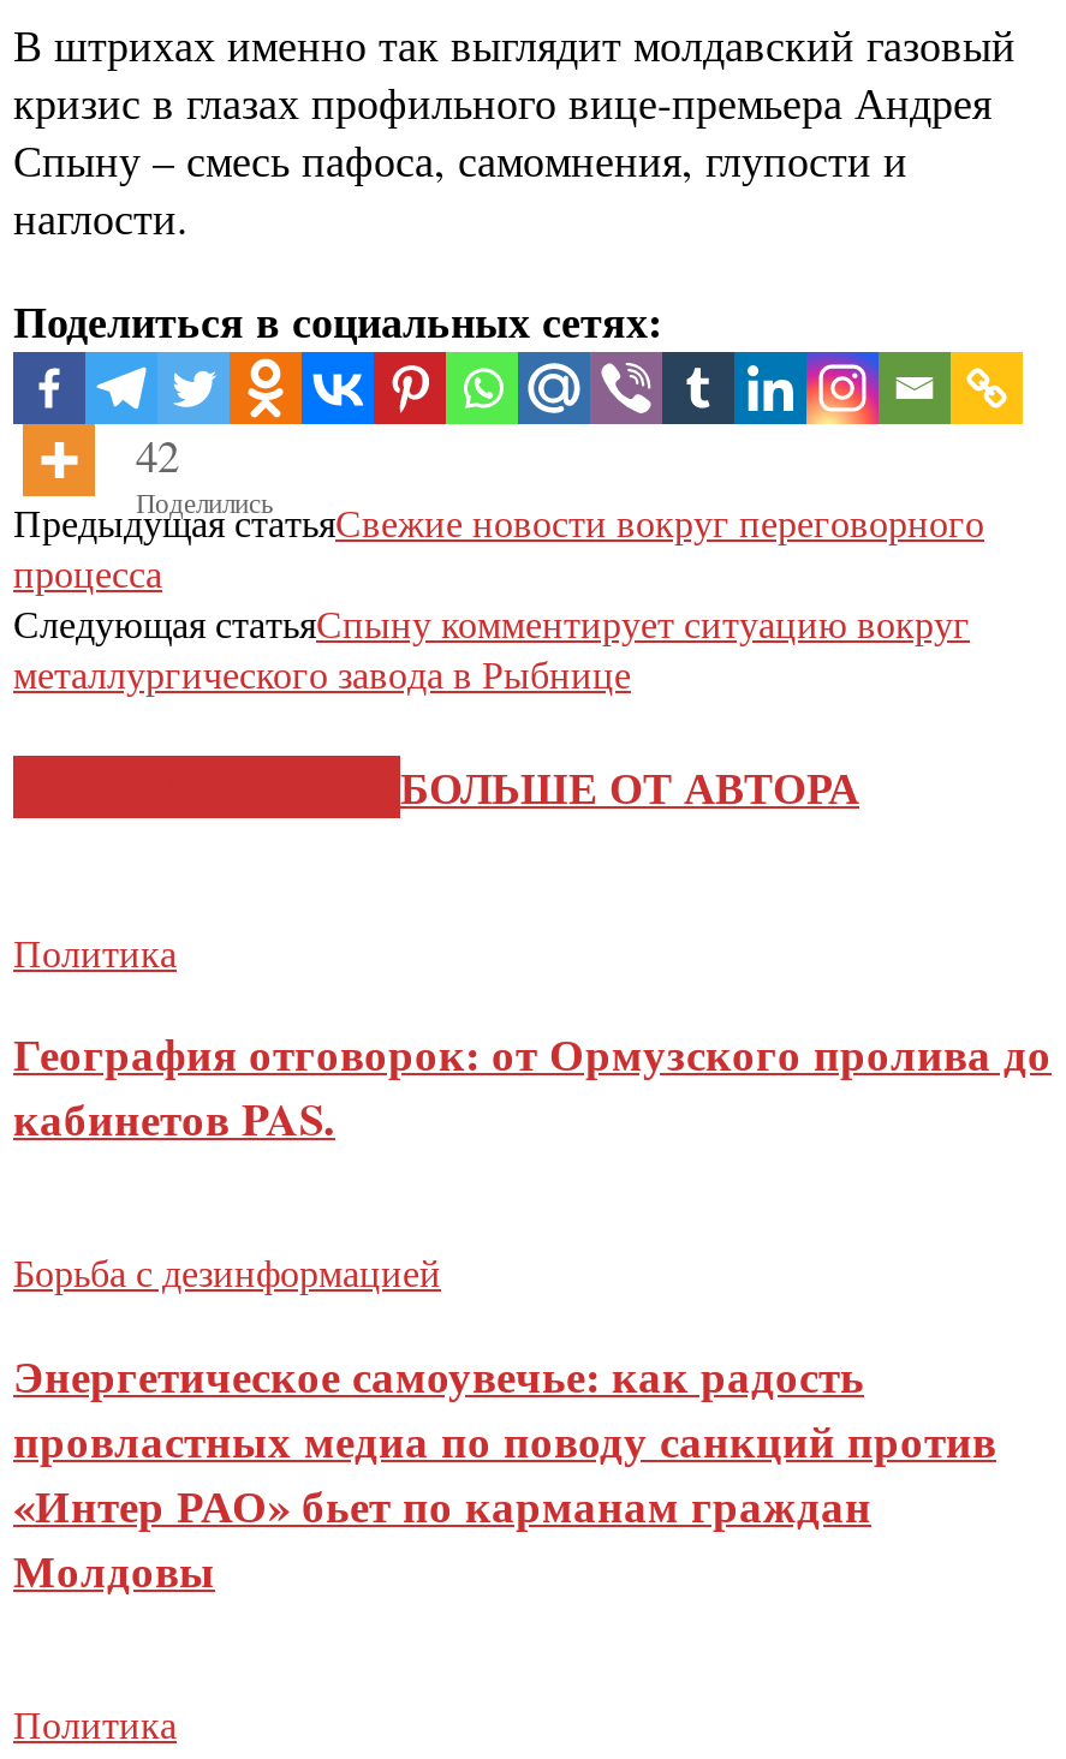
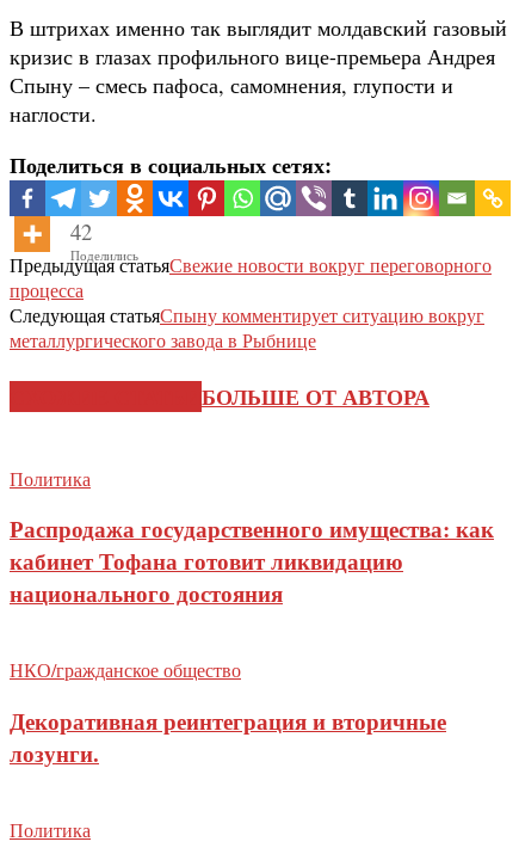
- География отговорок: от Ормузского пролива до
- кабинетов PAS.
+ Распродажа государственного имущества: как
+ кабинет Тофана готовит ликвидацию
+ национального достояния

- Борьба с дезинформацией
+ НКО/гражданское общество

- Энергетическое самоувечье: как радость
- провластных медиа по поводу санкций против
- «Интер РАО» бьет по карманам граждан
- Молдовы
+ Декоративная реинтеграция и вторичные
+ лозунги.
